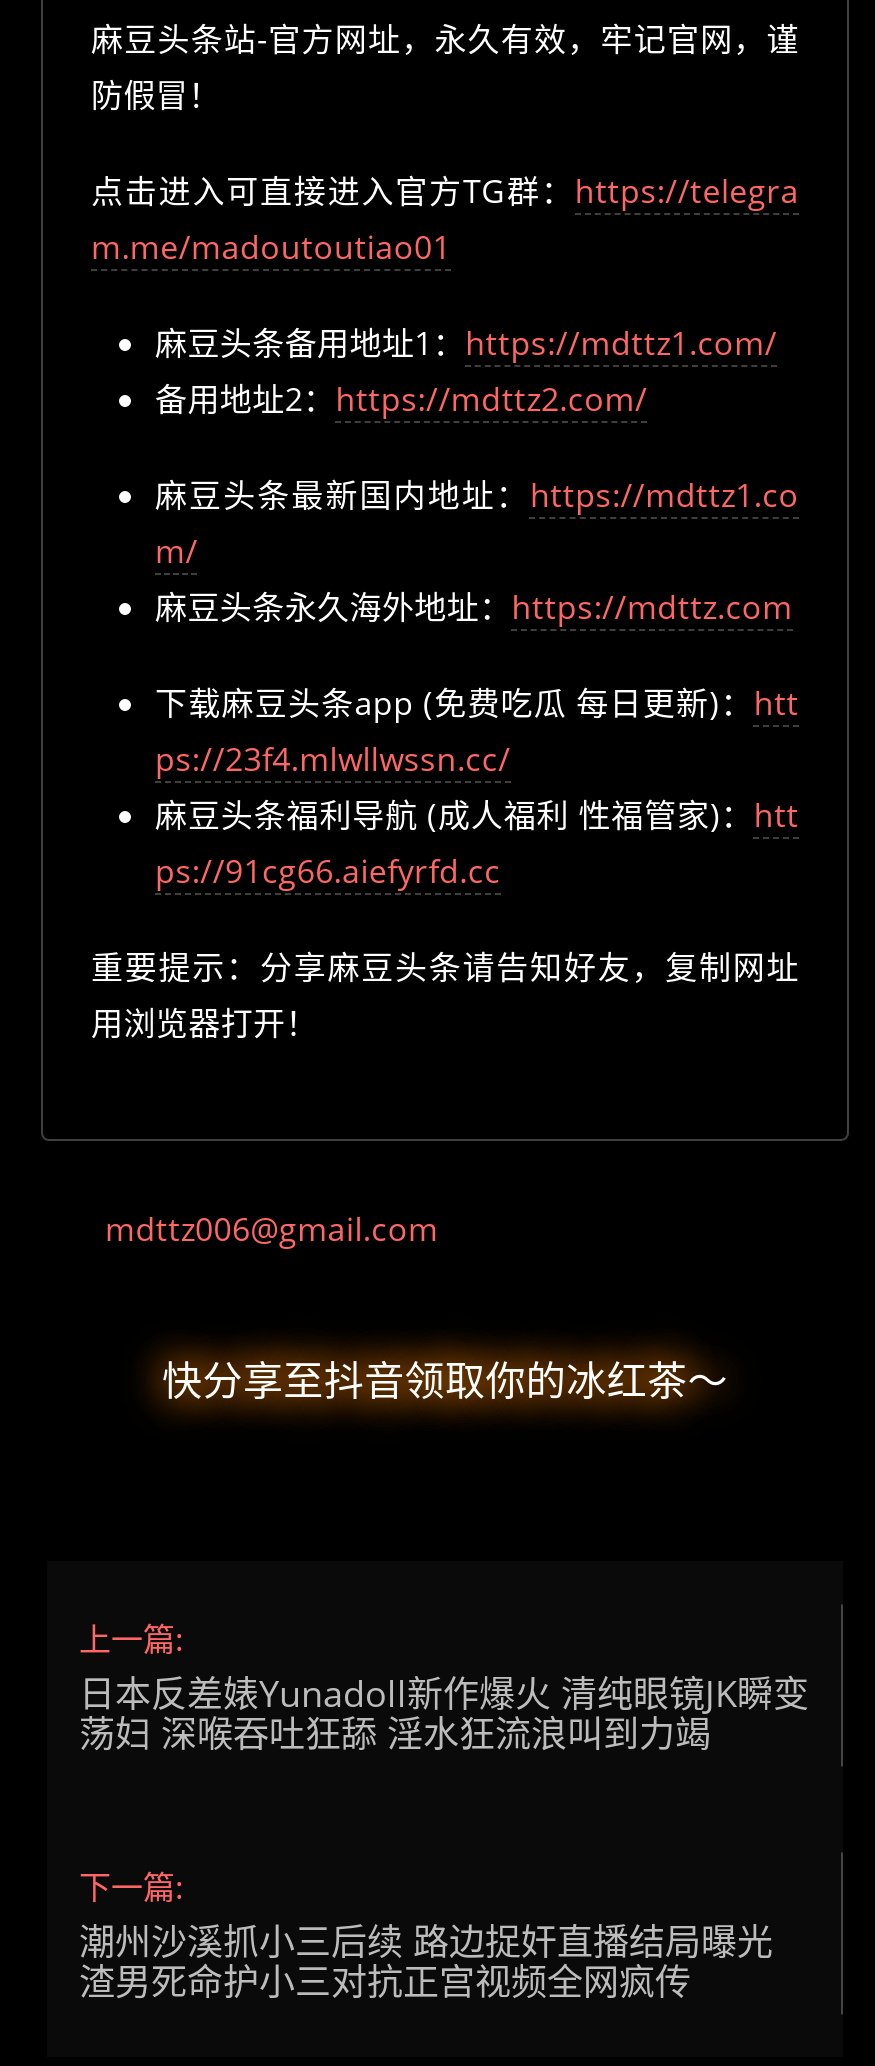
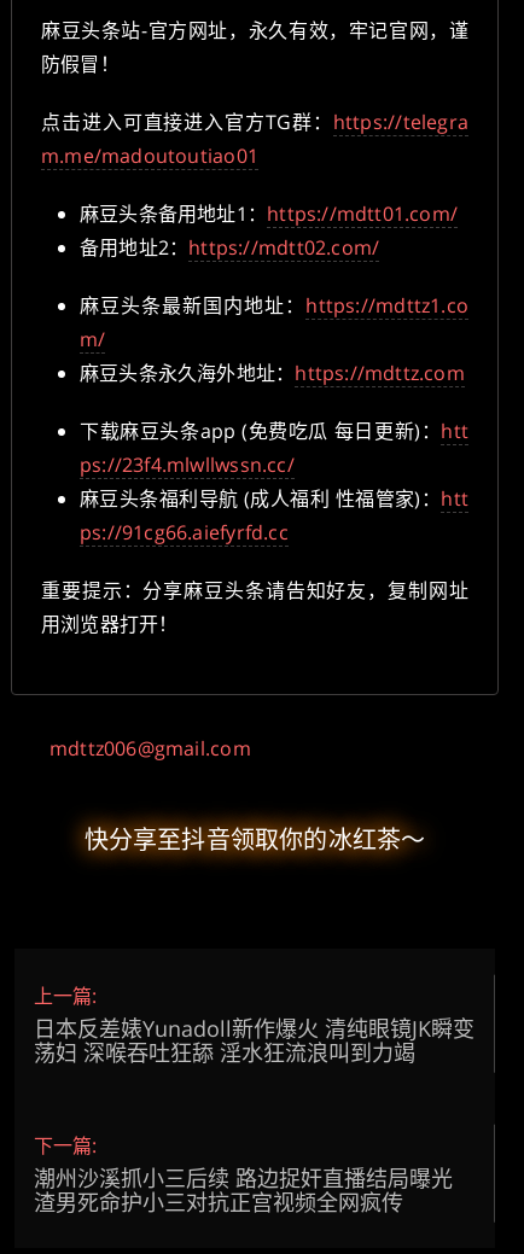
- 麻豆头条备用地址1：https://mdttz1.com/
+ 麻豆头条备用地址1：https://mdtt01.com/

- 备用地址2：https://mdttz2.com/
+ 备用地址2：https://mdtt02.com/
